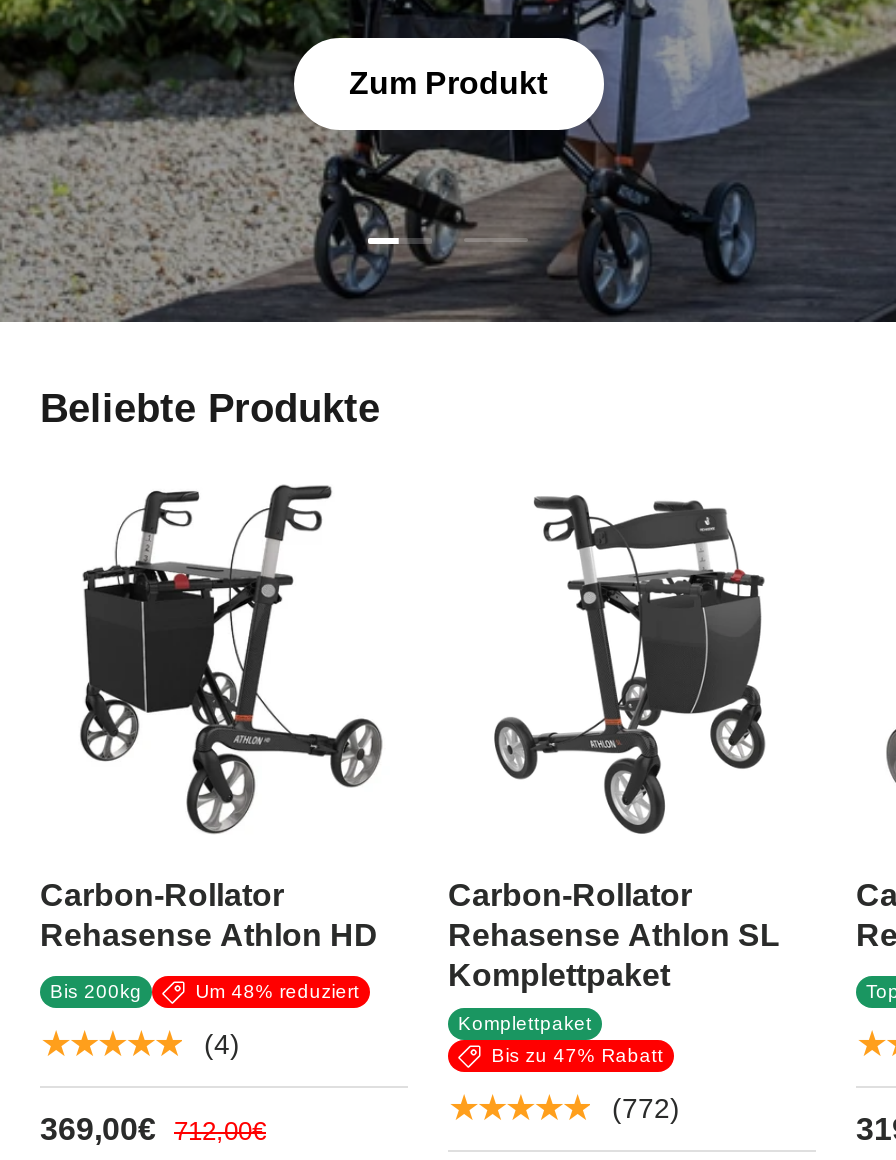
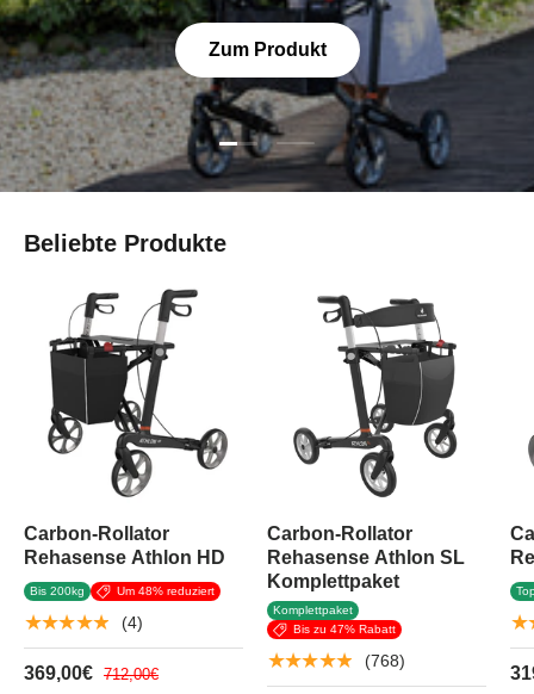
- (772)
+ (768)
